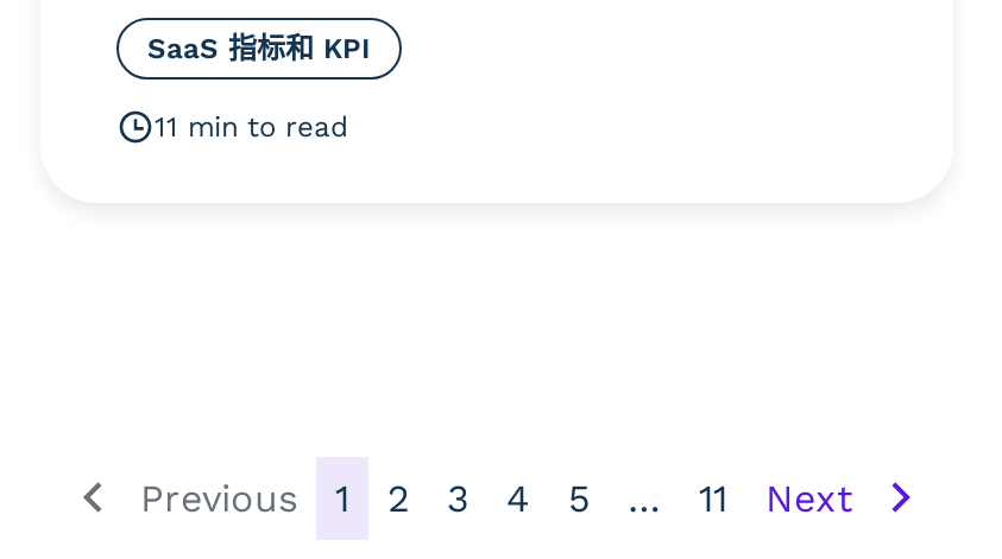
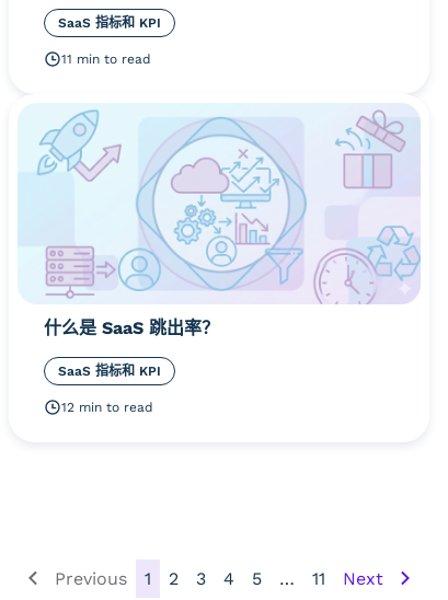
+ [image]
+ 什么是 SaaS 跳出率？
+ SaaS 指标和 KPI
+ 12 min to read
